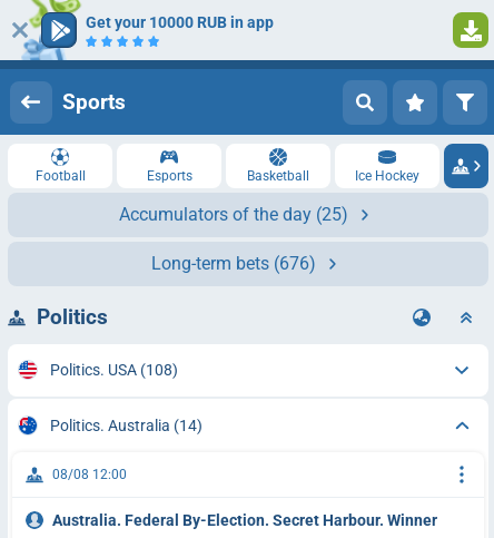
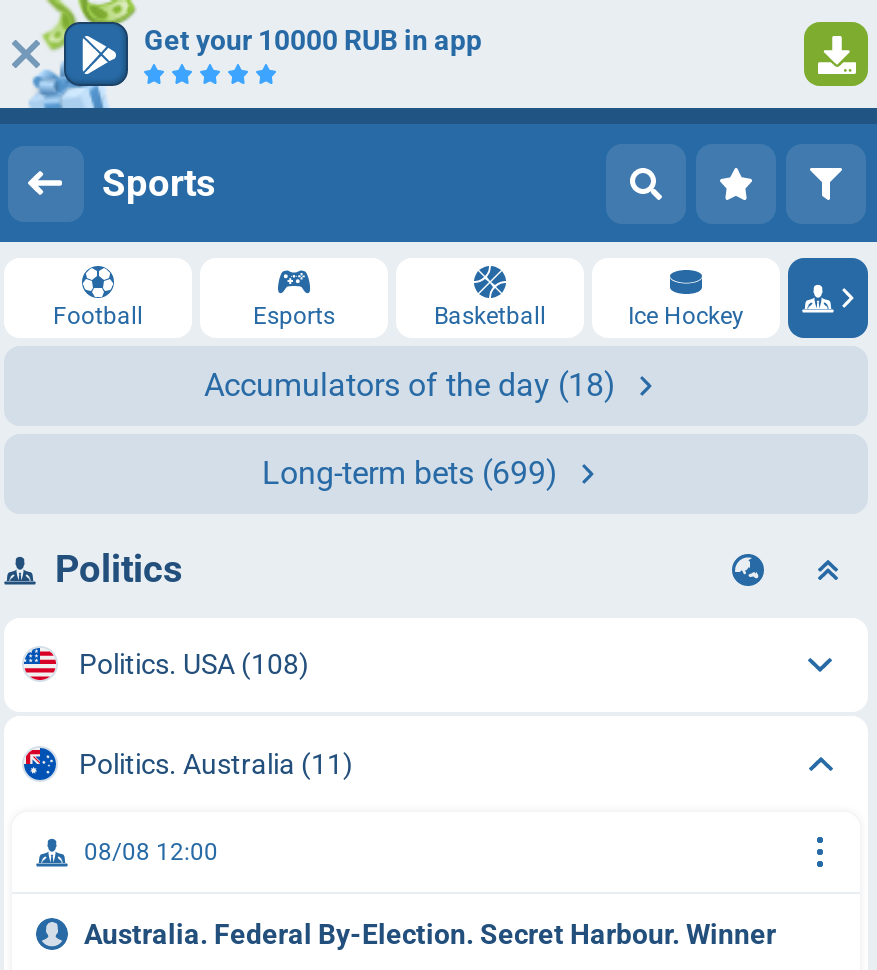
- Accumulators of the day (25)
+ Accumulators of the day (18)

- Long-term bets (676)
+ Long-term bets (699)

- Politics. Australia (14)
+ Politics. Australia (11)
